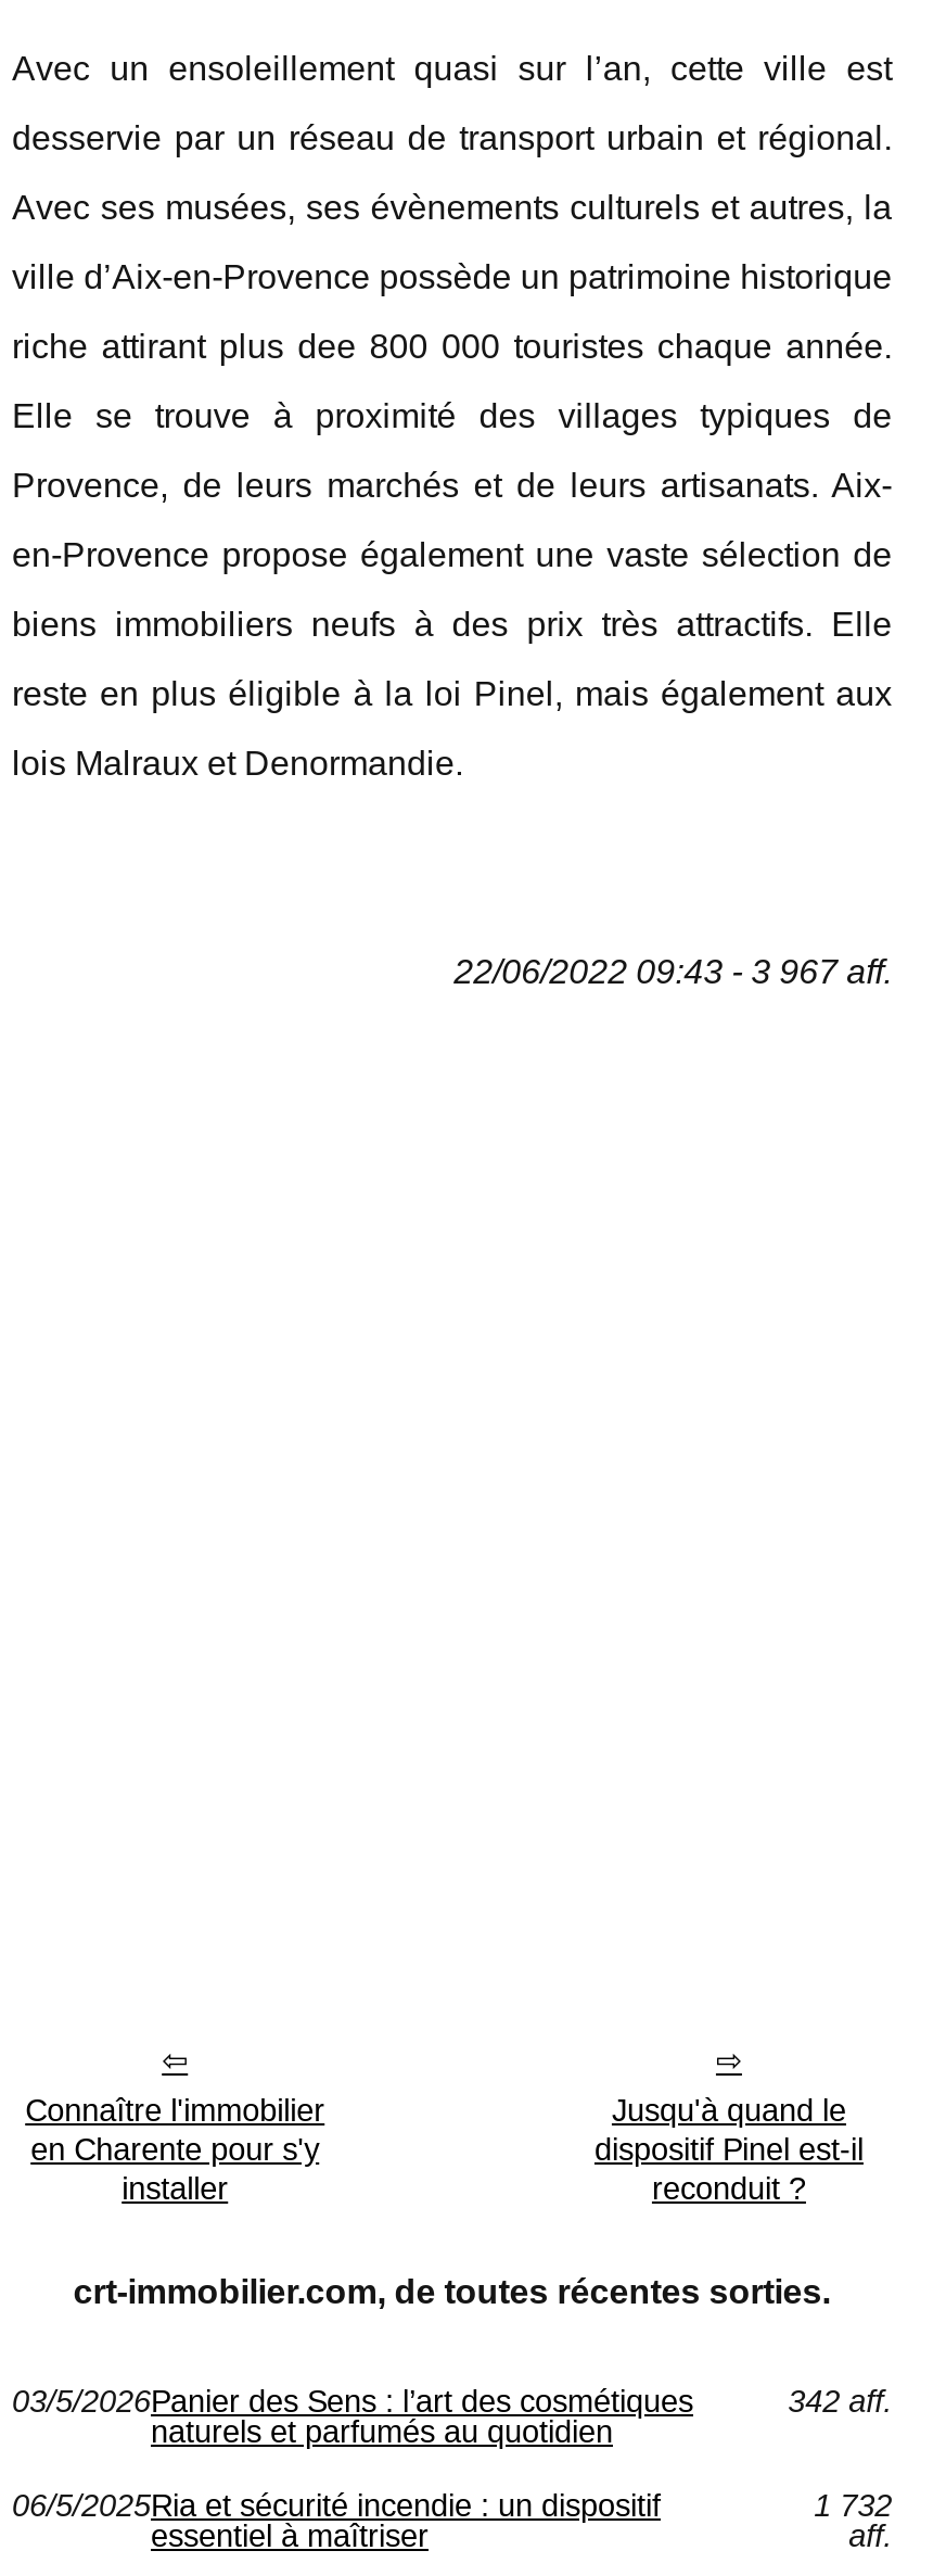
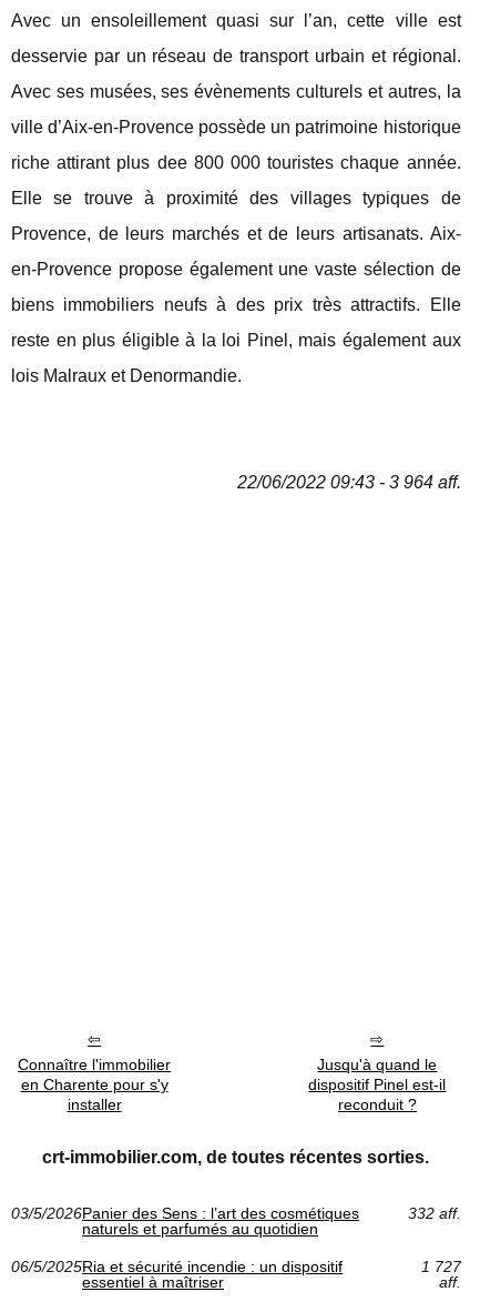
- 22/06/2022 09:43 - 3 967 aff.
+ 22/06/2022 09:43 - 3 964 aff.

- 342 aff.
+ 332 aff.

- 1 732
+ 1 727
